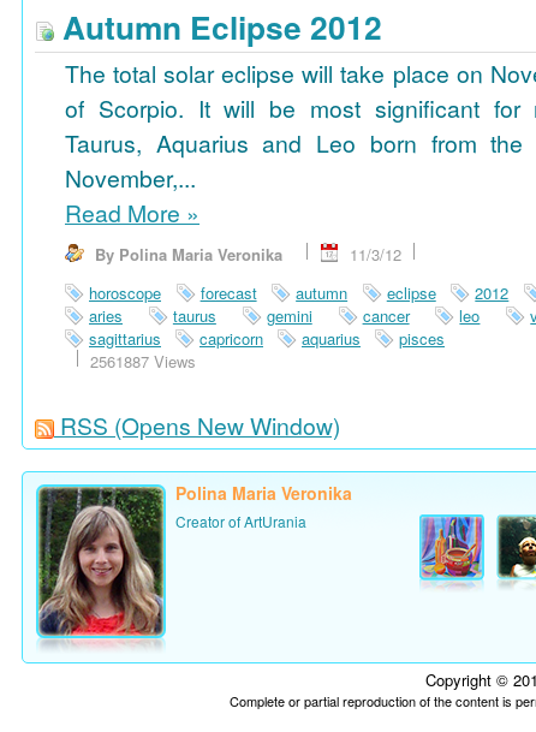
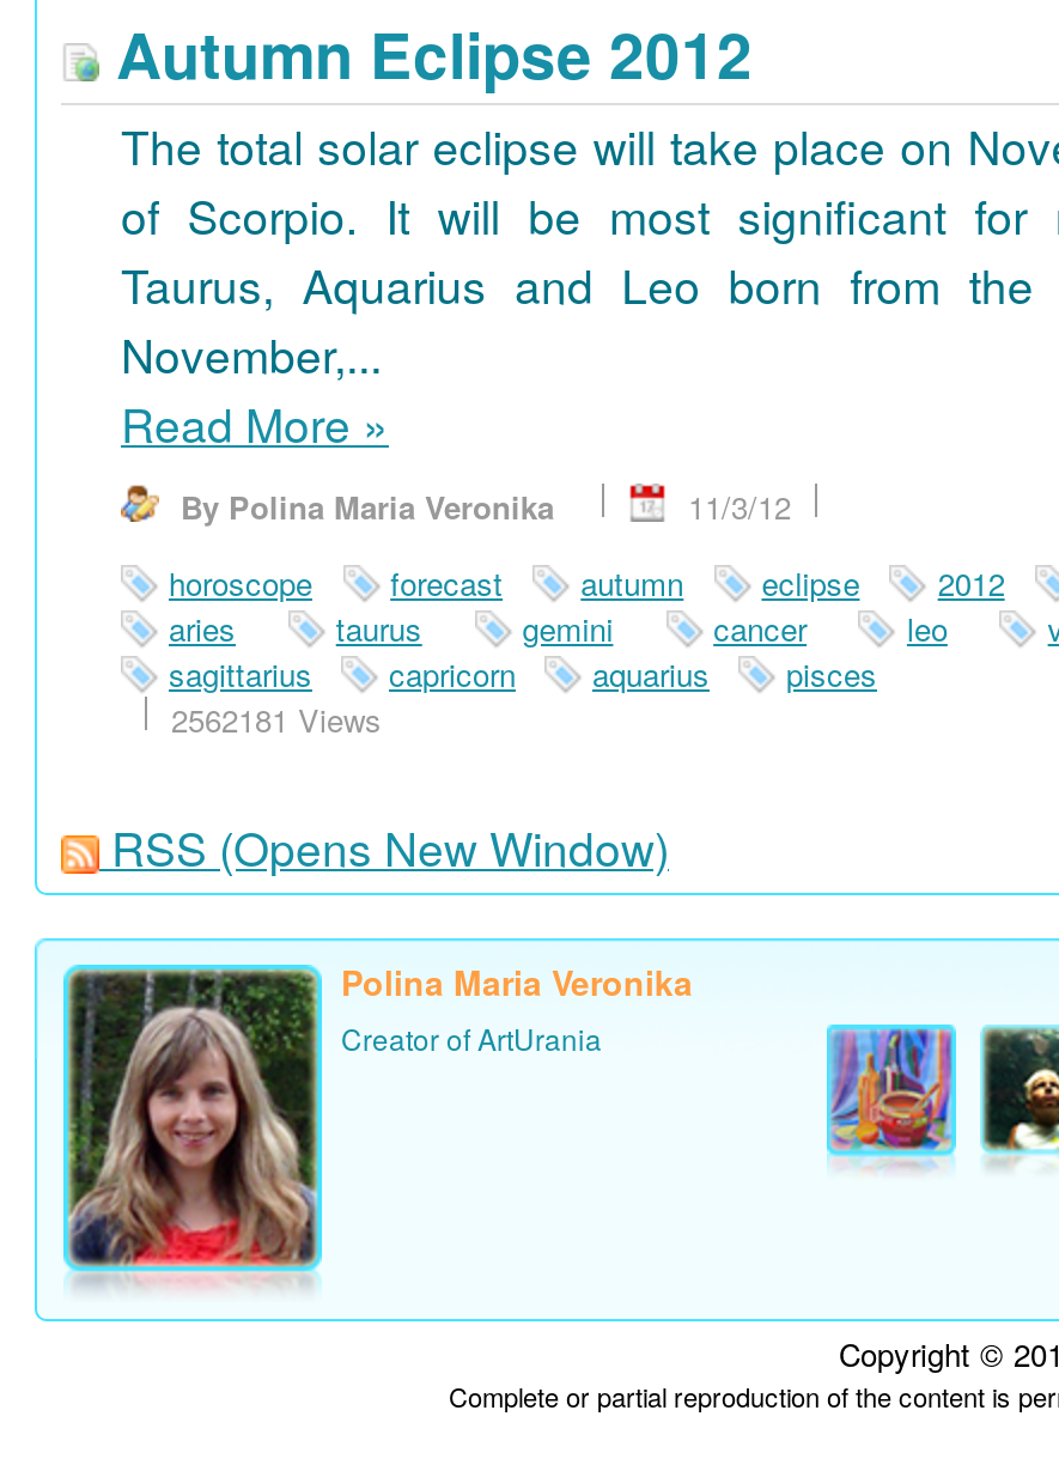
- 2561887 Views
+ 2562181 Views
